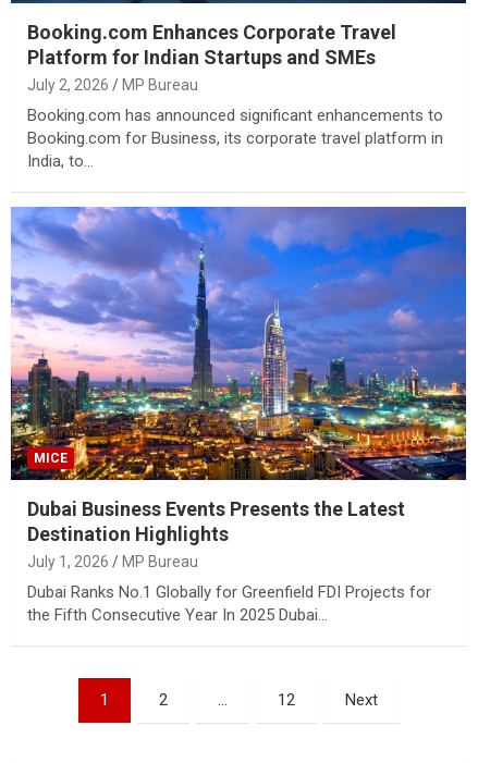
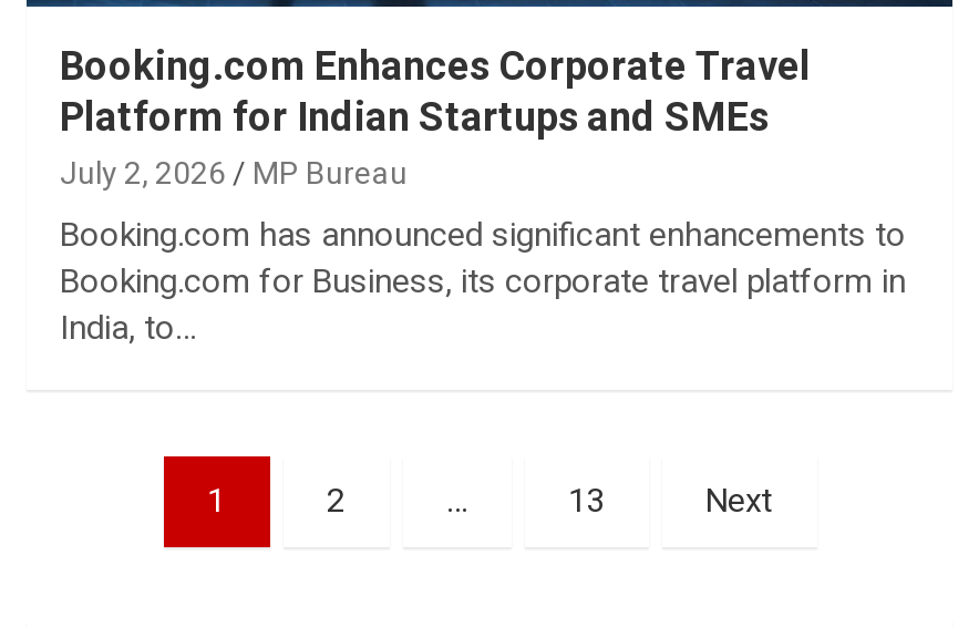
- [image]
- MICE
- Dubai Business Events Presents the Latest
- Destination Highlights
- July 1, 2026
- MP Bureau
- Dubai Ranks No.1 Globally for Greenfield FDI Projects for
- the Fifth Consecutive Year In 2025 Dubai…

- 12
+ 13
